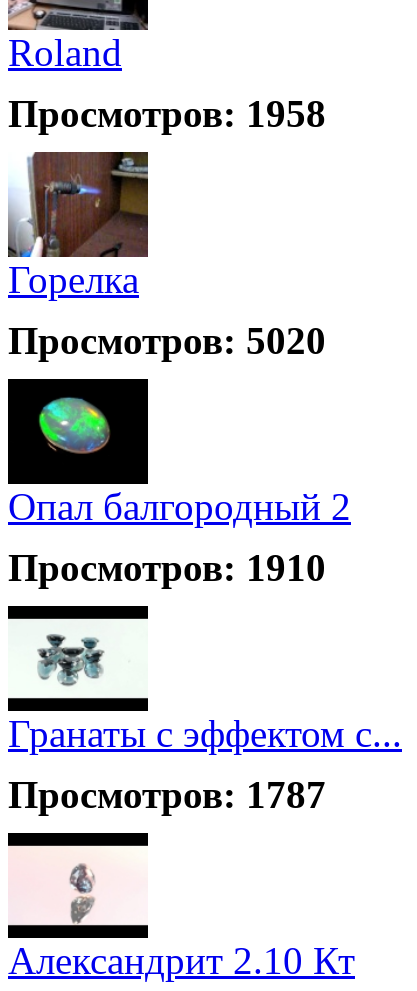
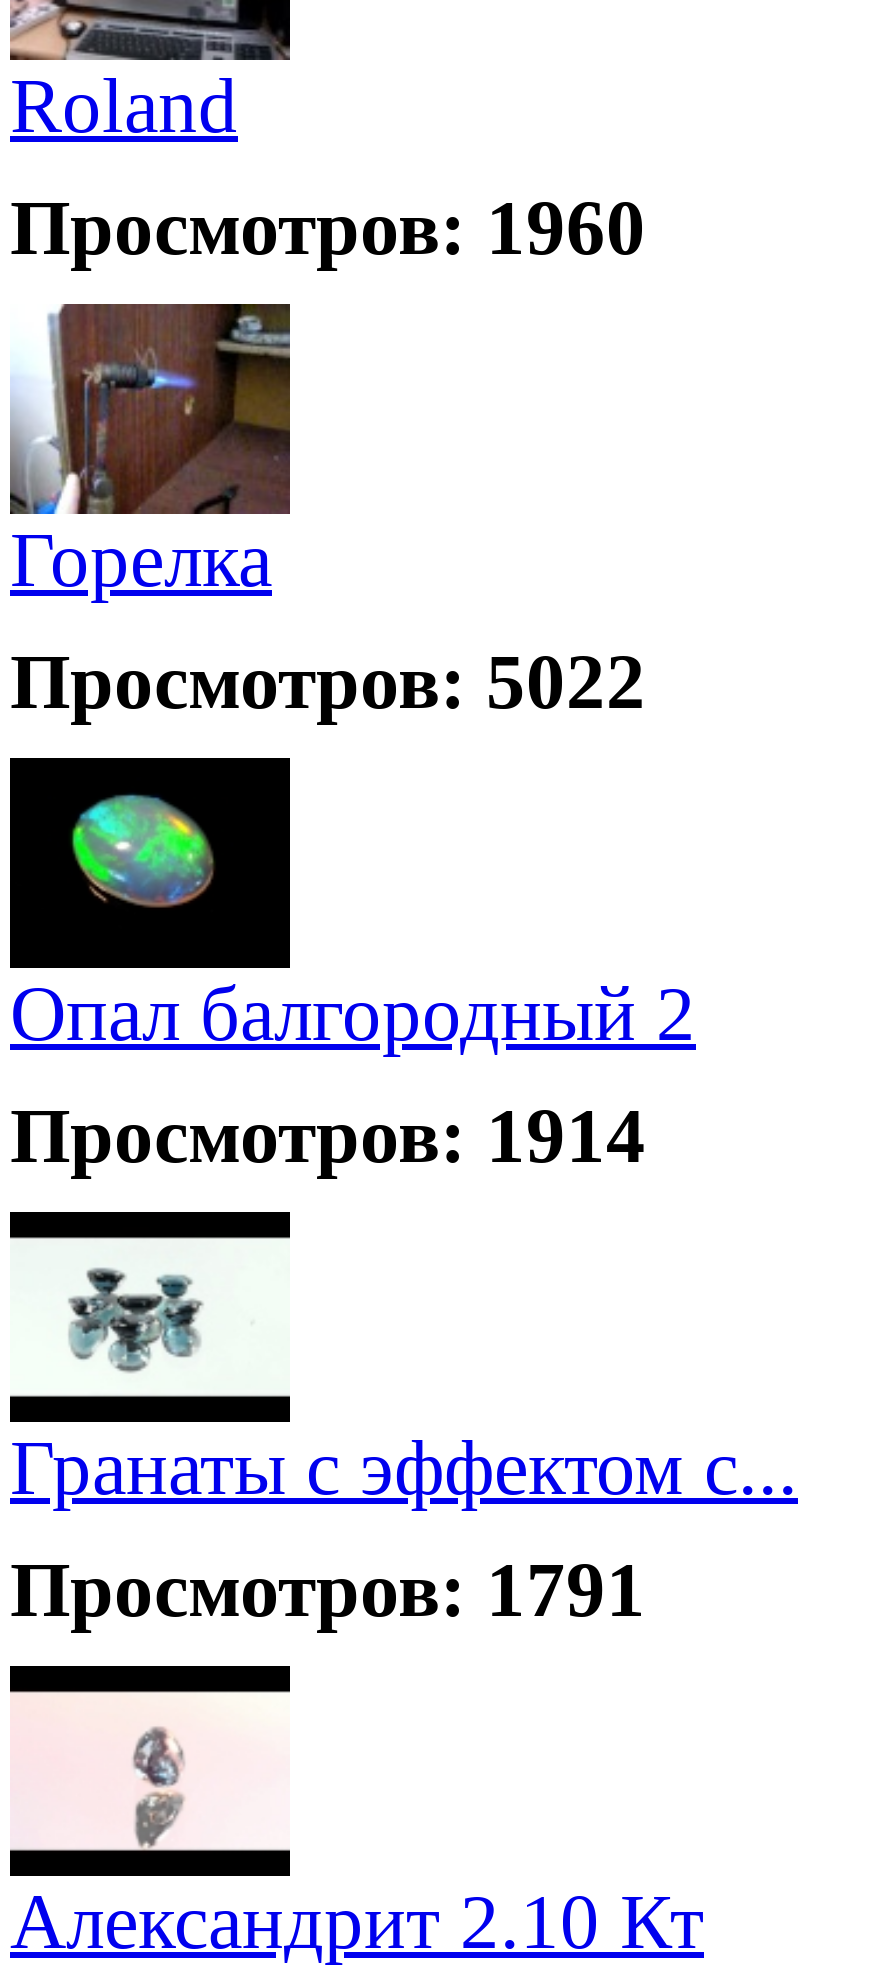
- Просмотров: 1958
+ Просмотров: 1960

- Просмотров: 5020
+ Просмотров: 5022

- Просмотров: 1910
+ Просмотров: 1914

- Просмотров: 1787
+ Просмотров: 1791
